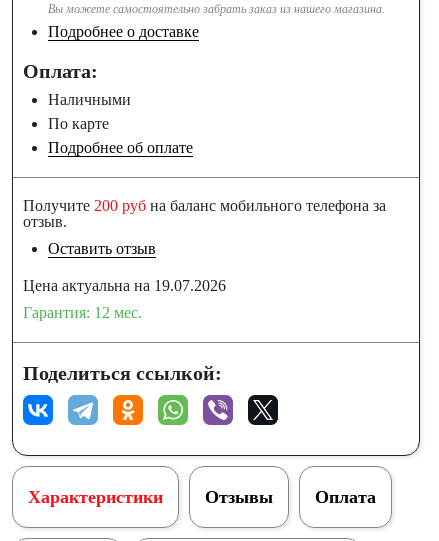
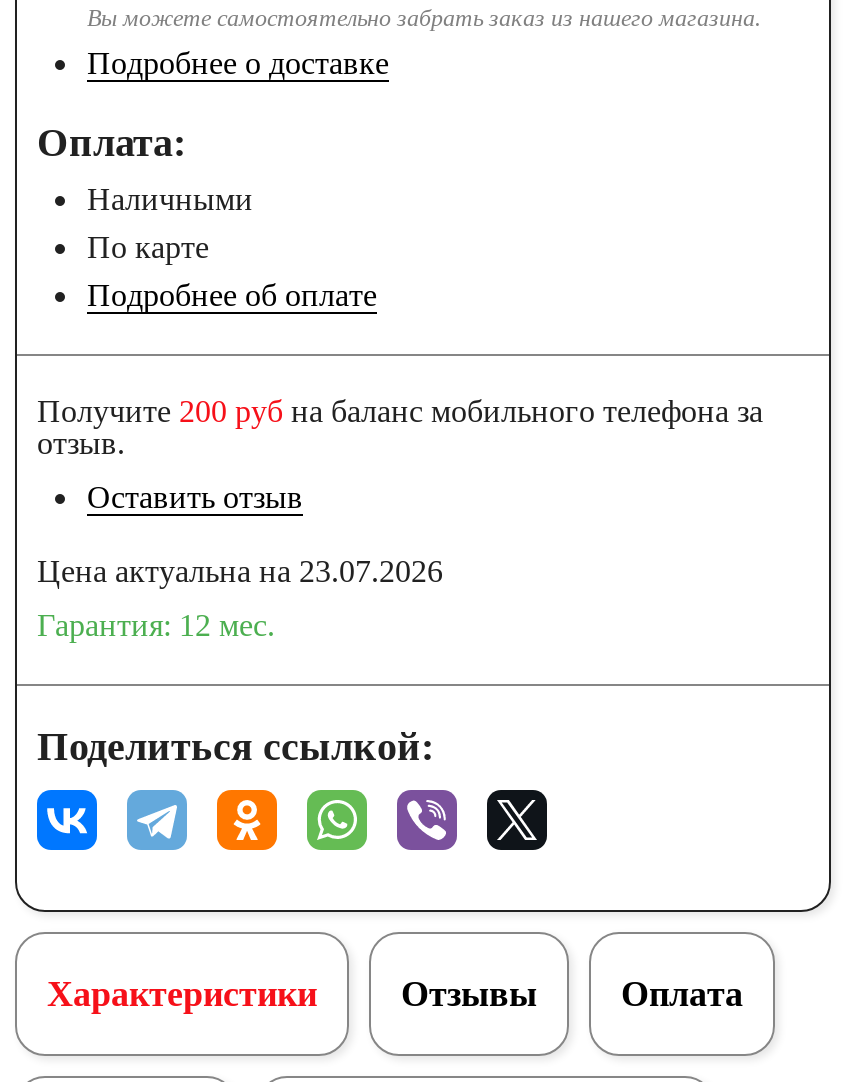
- Цена актуальна на 19.07.2026
+ Цена актуальна на 23.07.2026
